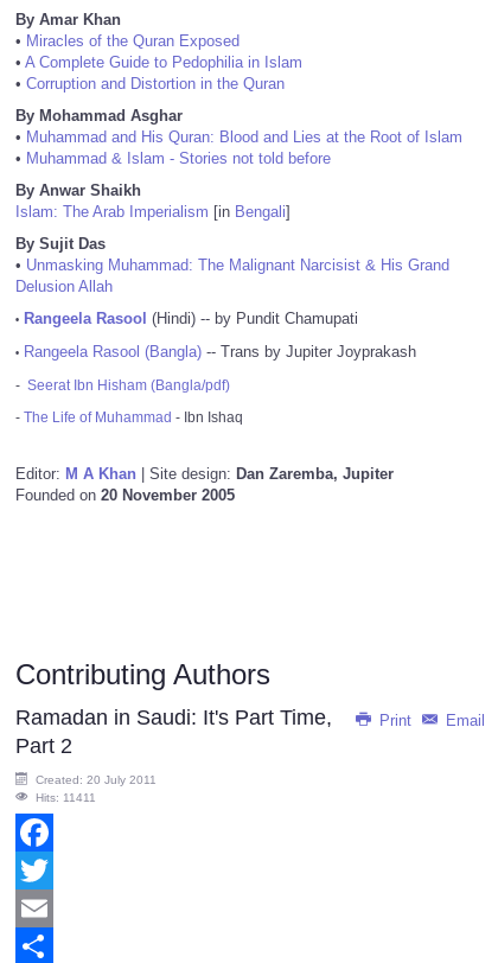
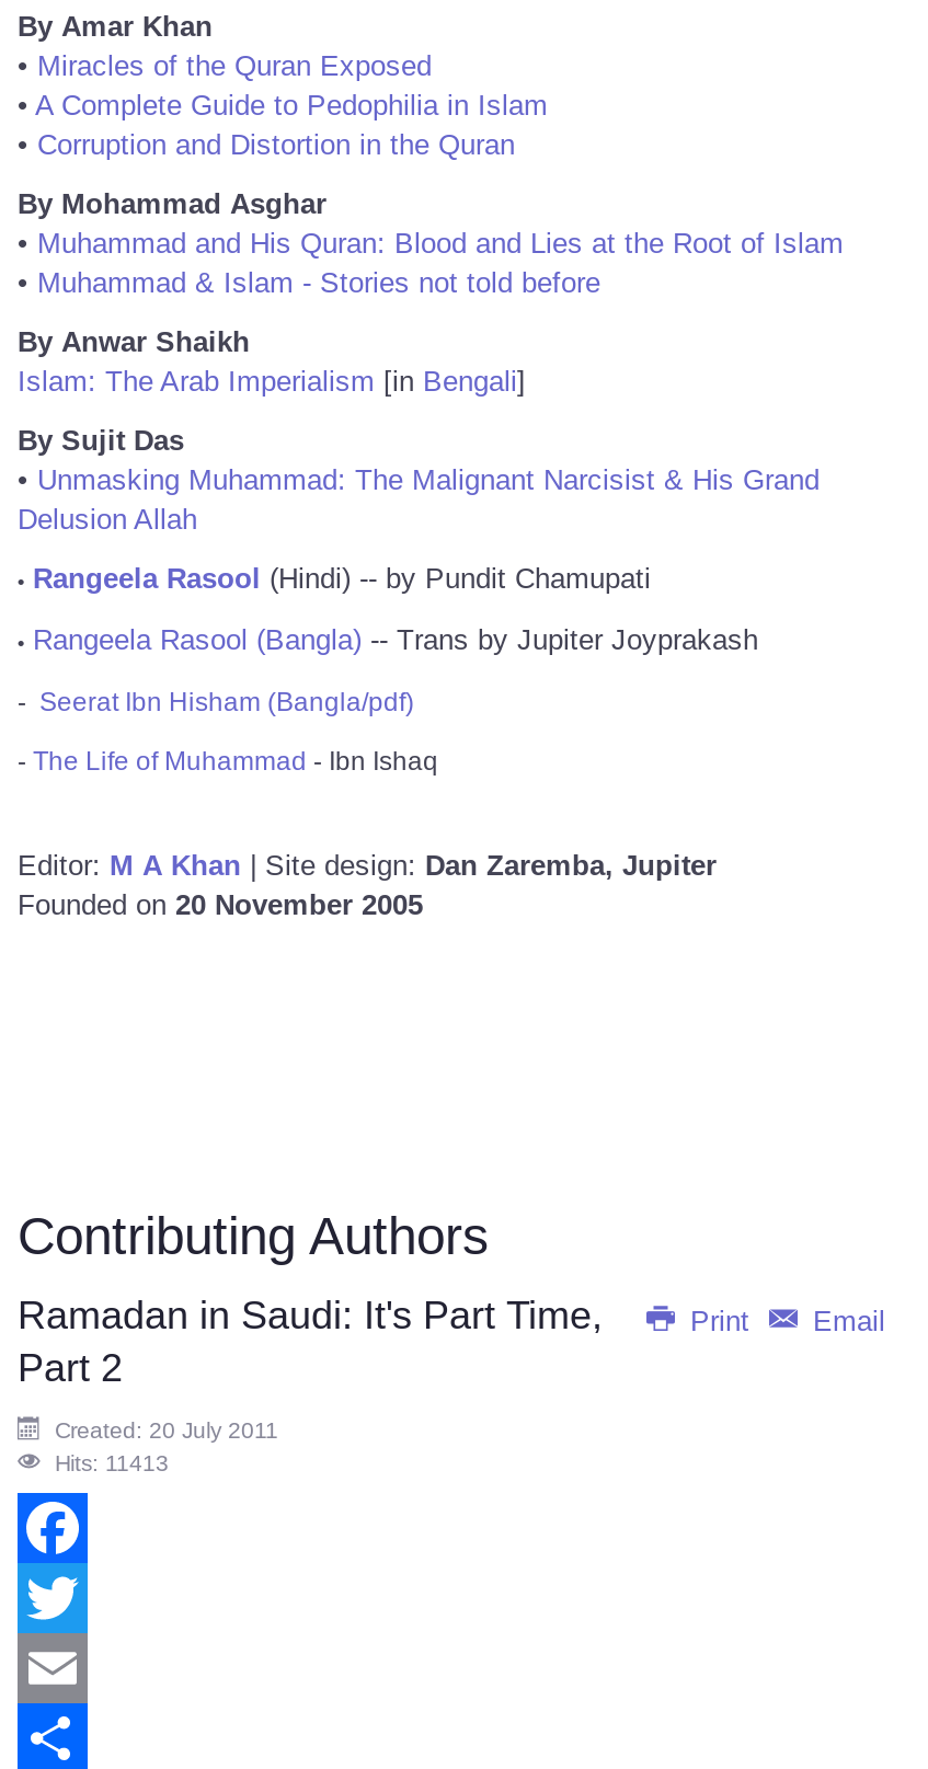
- Hits: 11411
+ Hits: 11413
